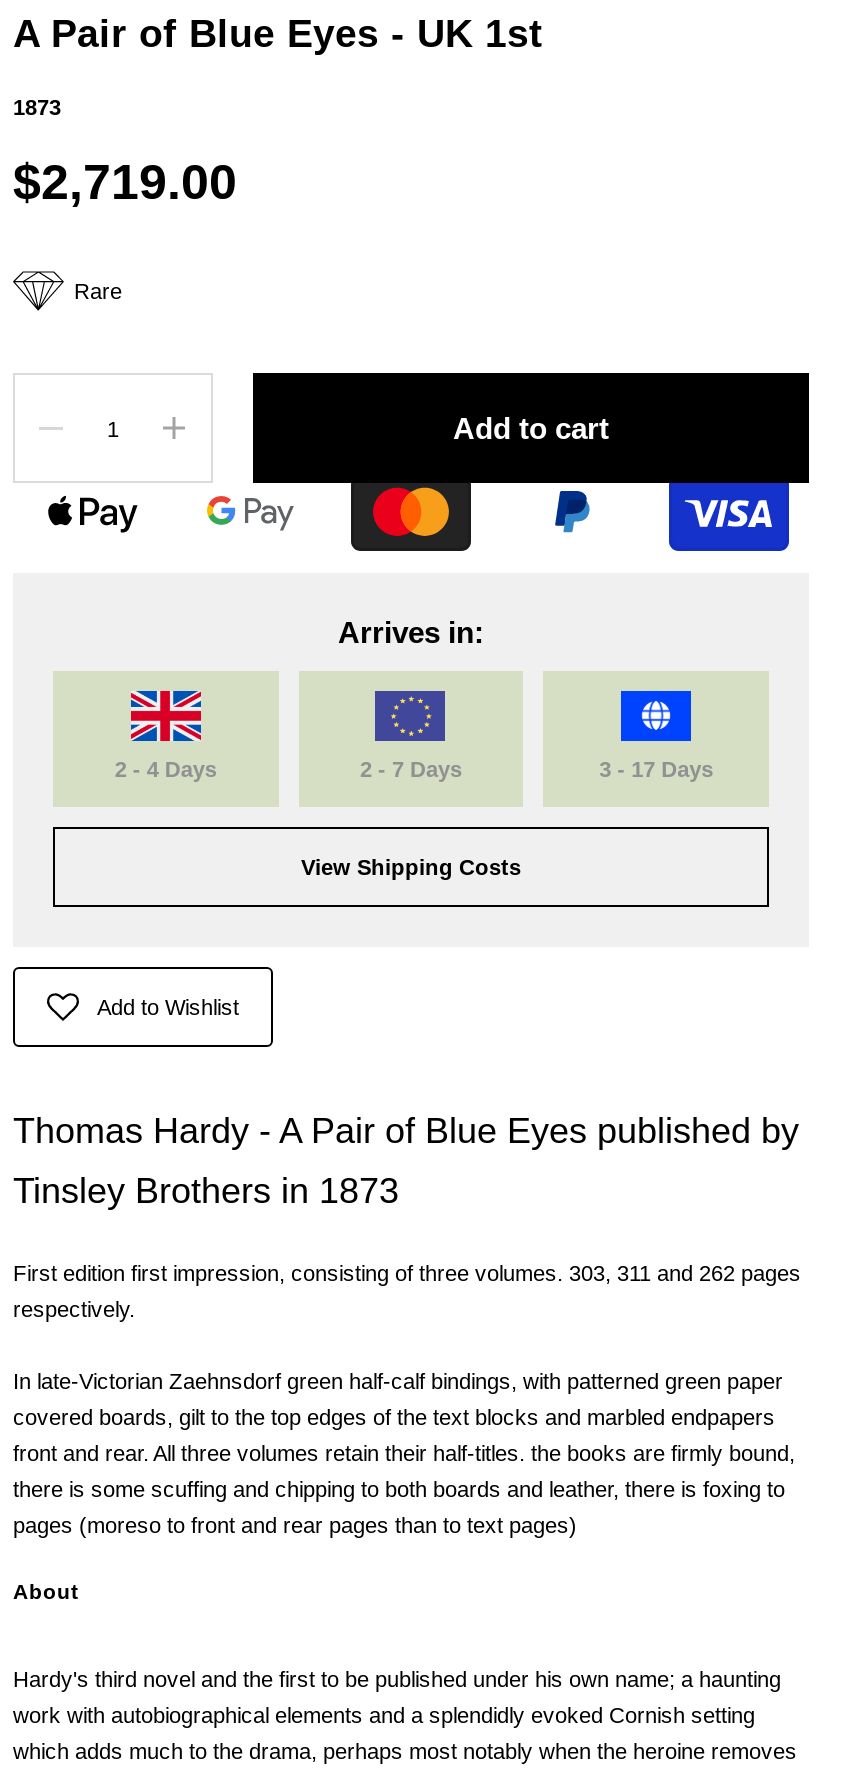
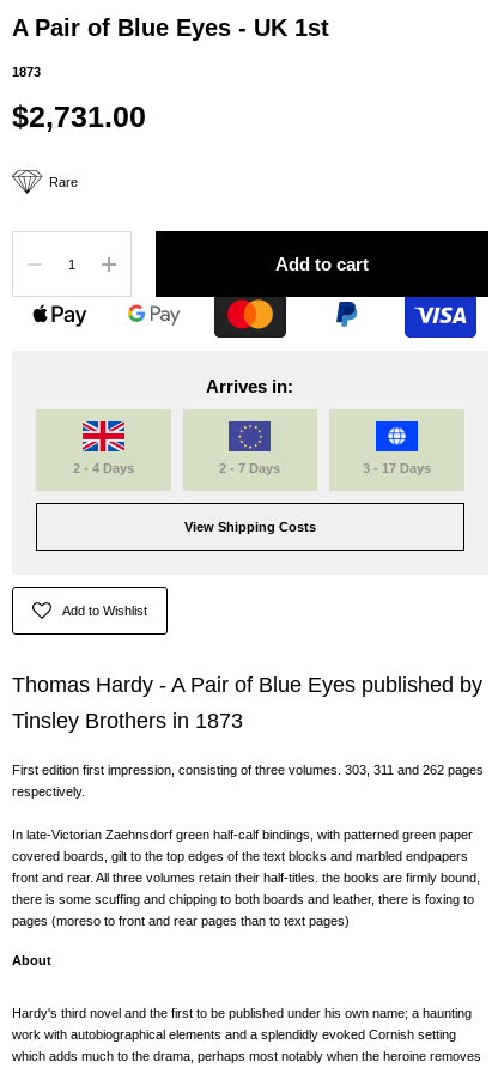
- $2,719.00
+ $2,731.00
